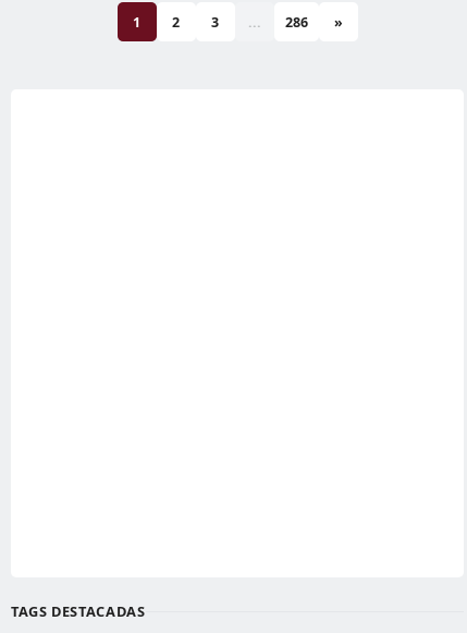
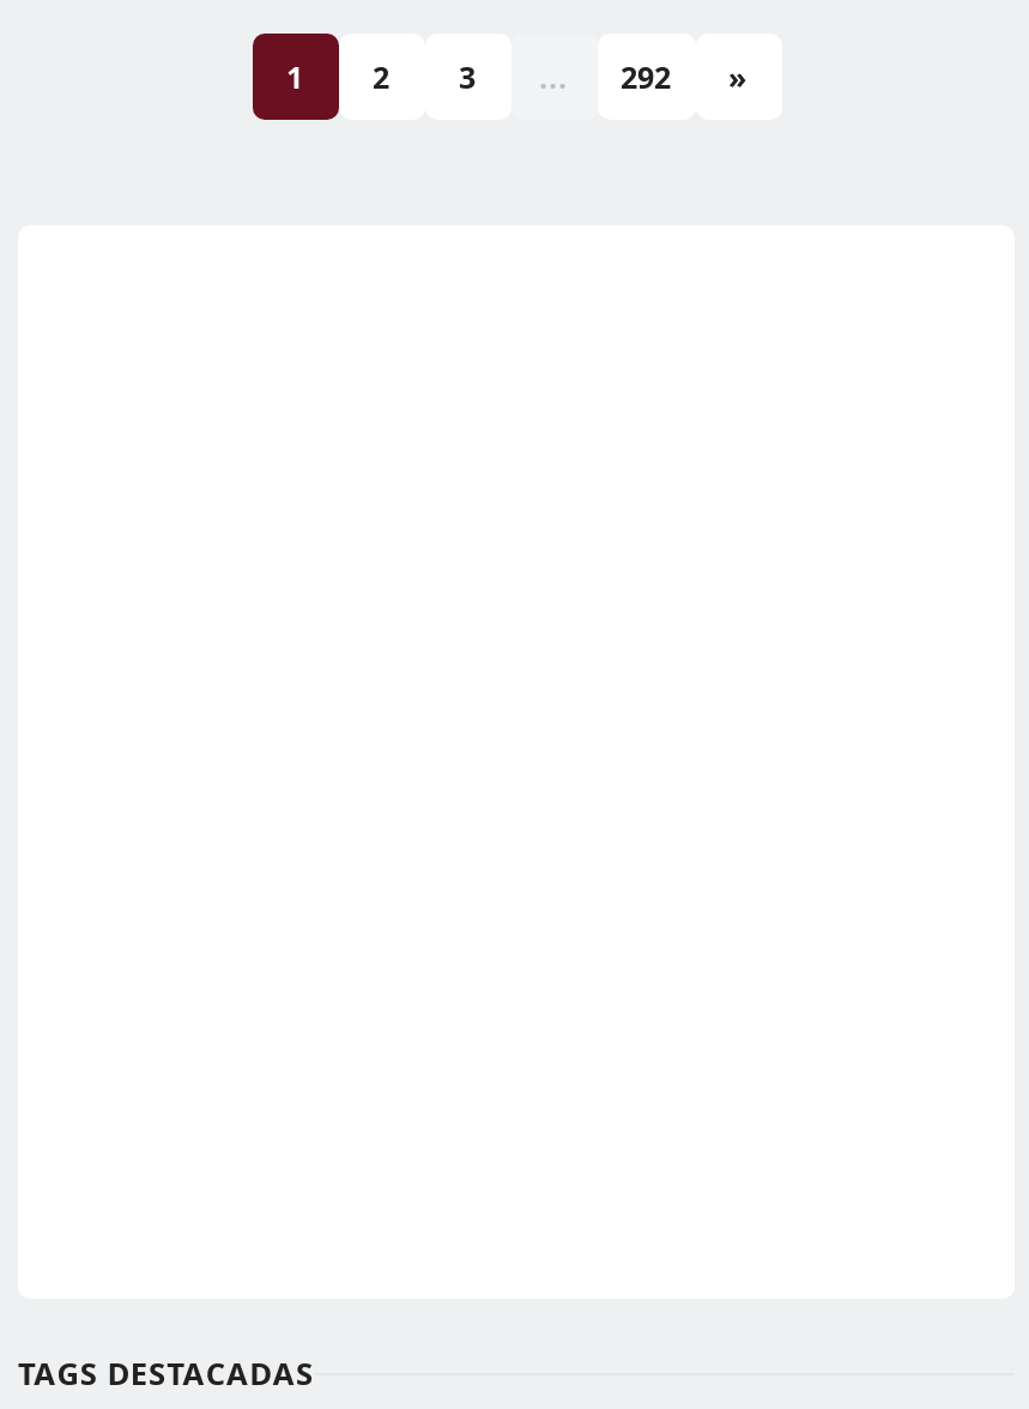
- 286
+ 292
